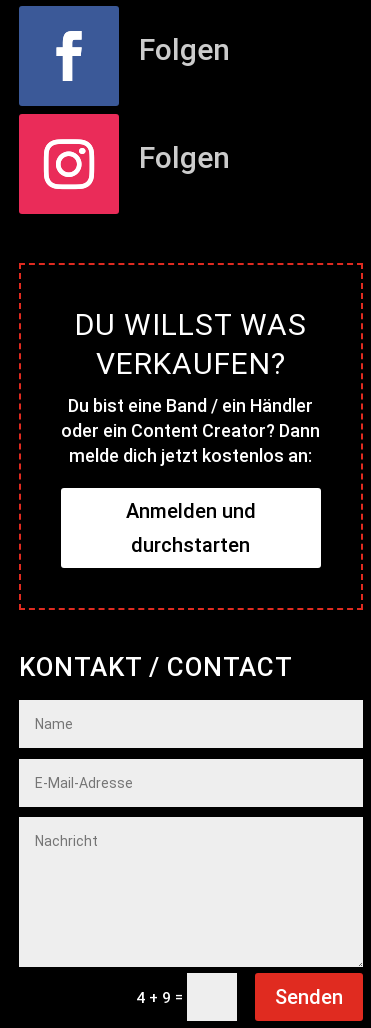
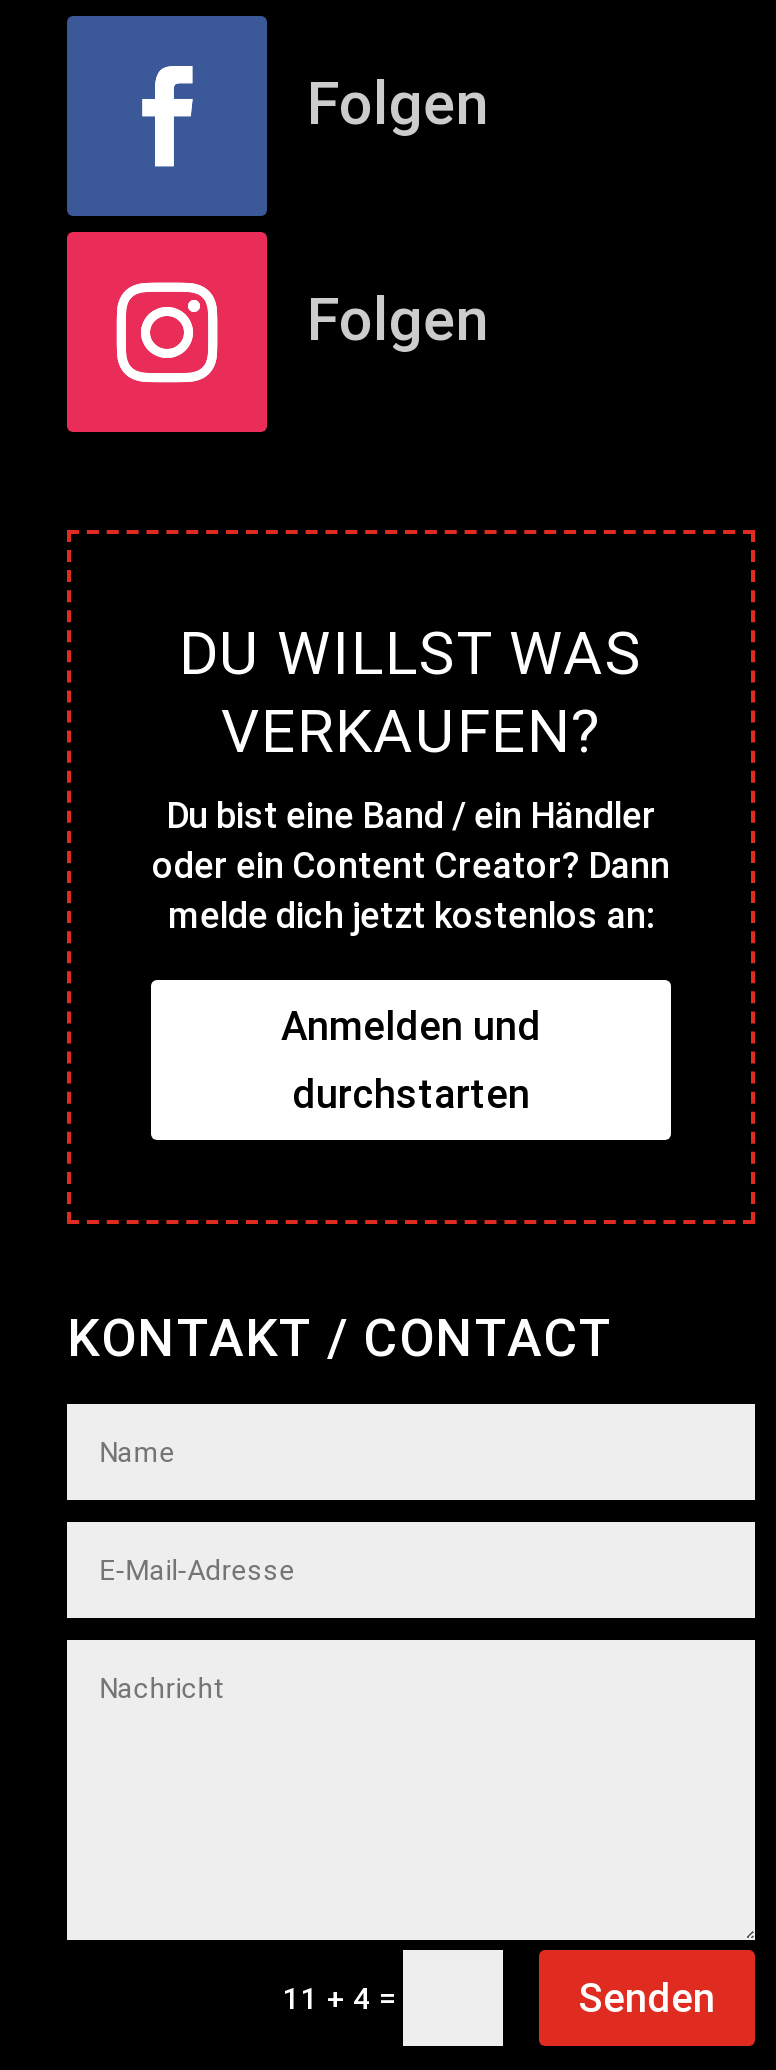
- 4 + 9 =
+ 11 + 4 =
